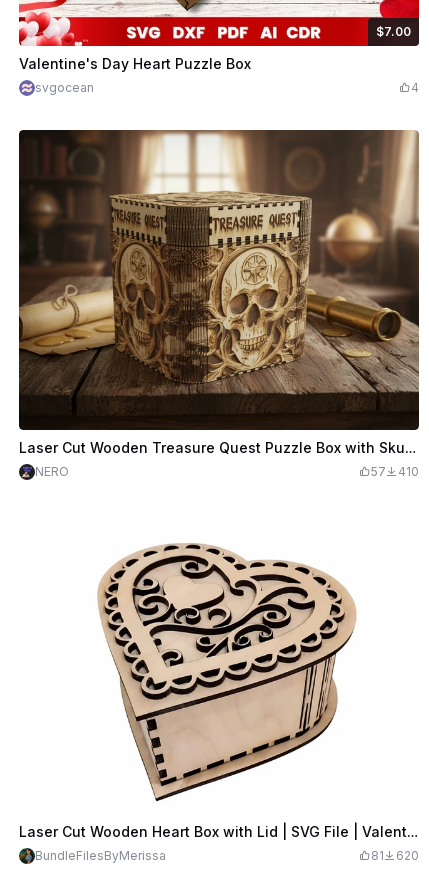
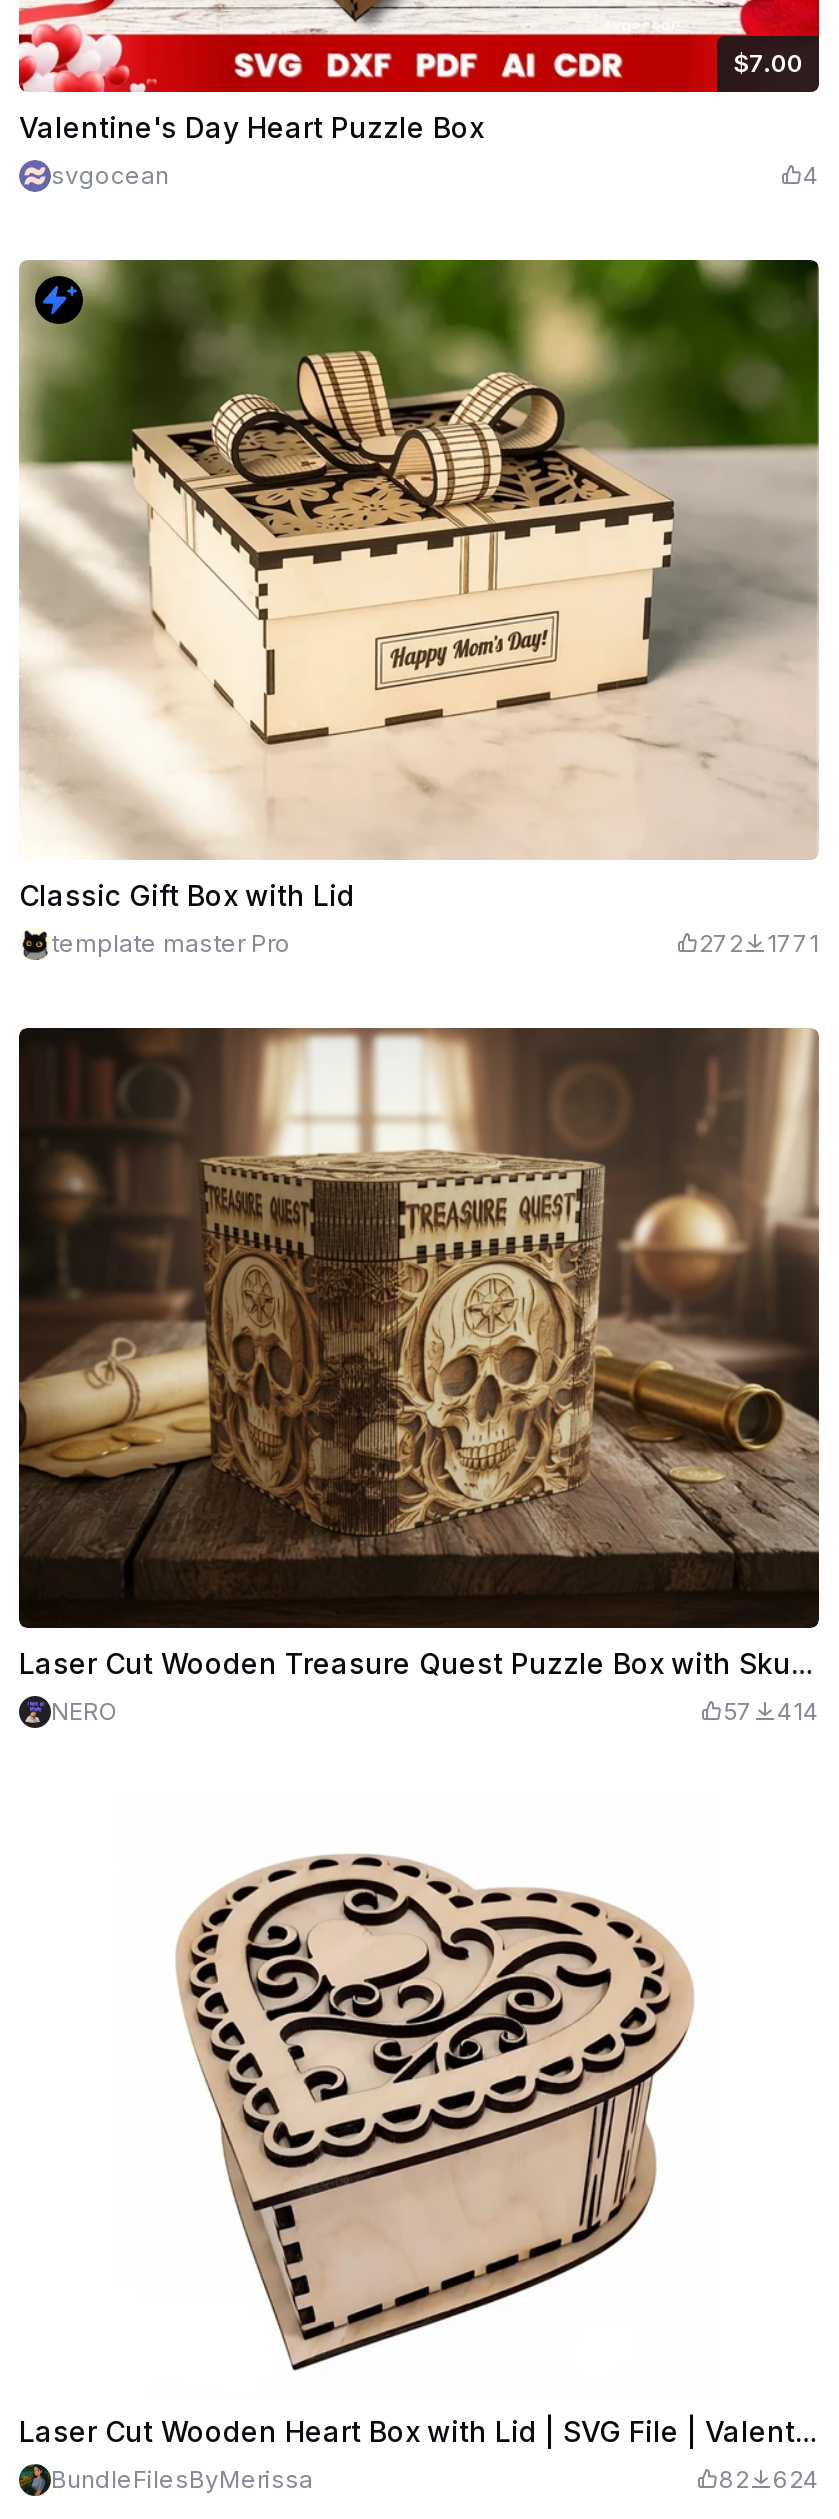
+ [image]
+ Classic Gift Box with Lid
+ template master Pro
+ 272
+ 1771

- 57 410
+ 57 414

- 81
+ 82

- 620
+ 624
